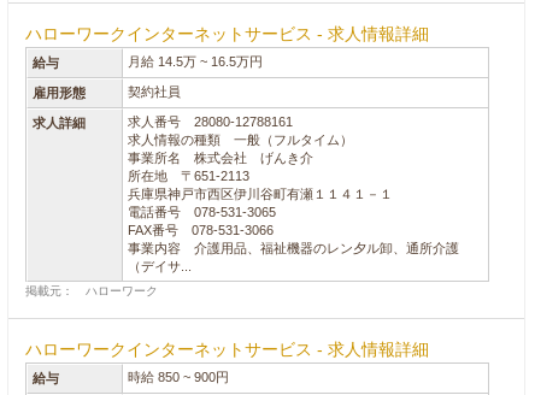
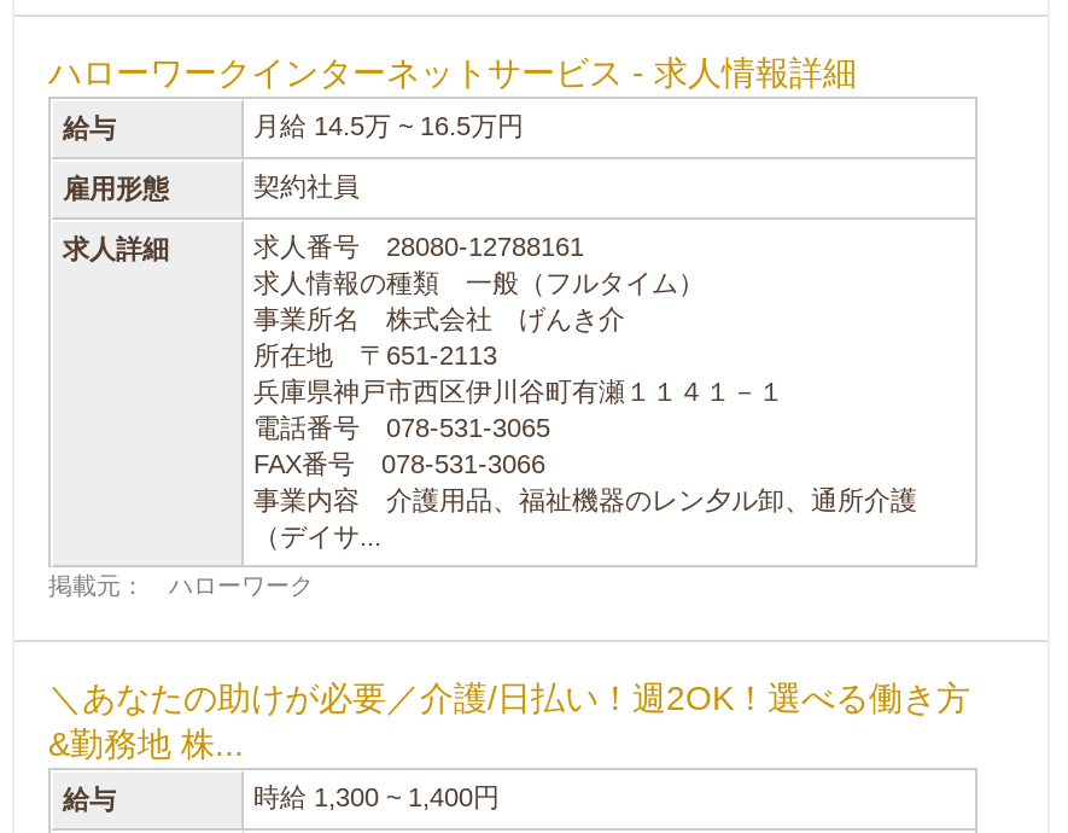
- ハローワークインターネットサービス - 求人情報詳細
+ ＼あなたの助けが必要／介護/日払い！週2OK！選べる働き方
+ &勤務地 株...

- 時給 850 ~ 900円
+ 時給 1,300 ~ 1,400円
